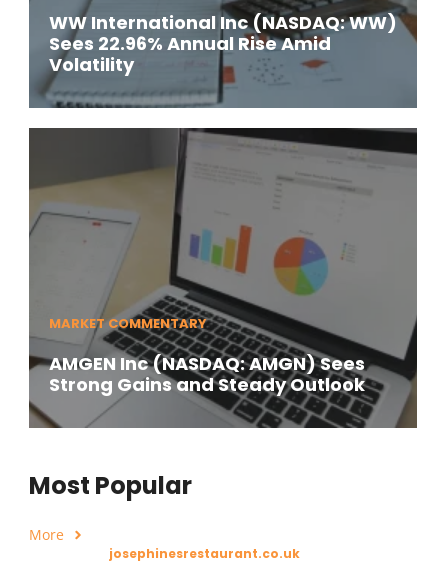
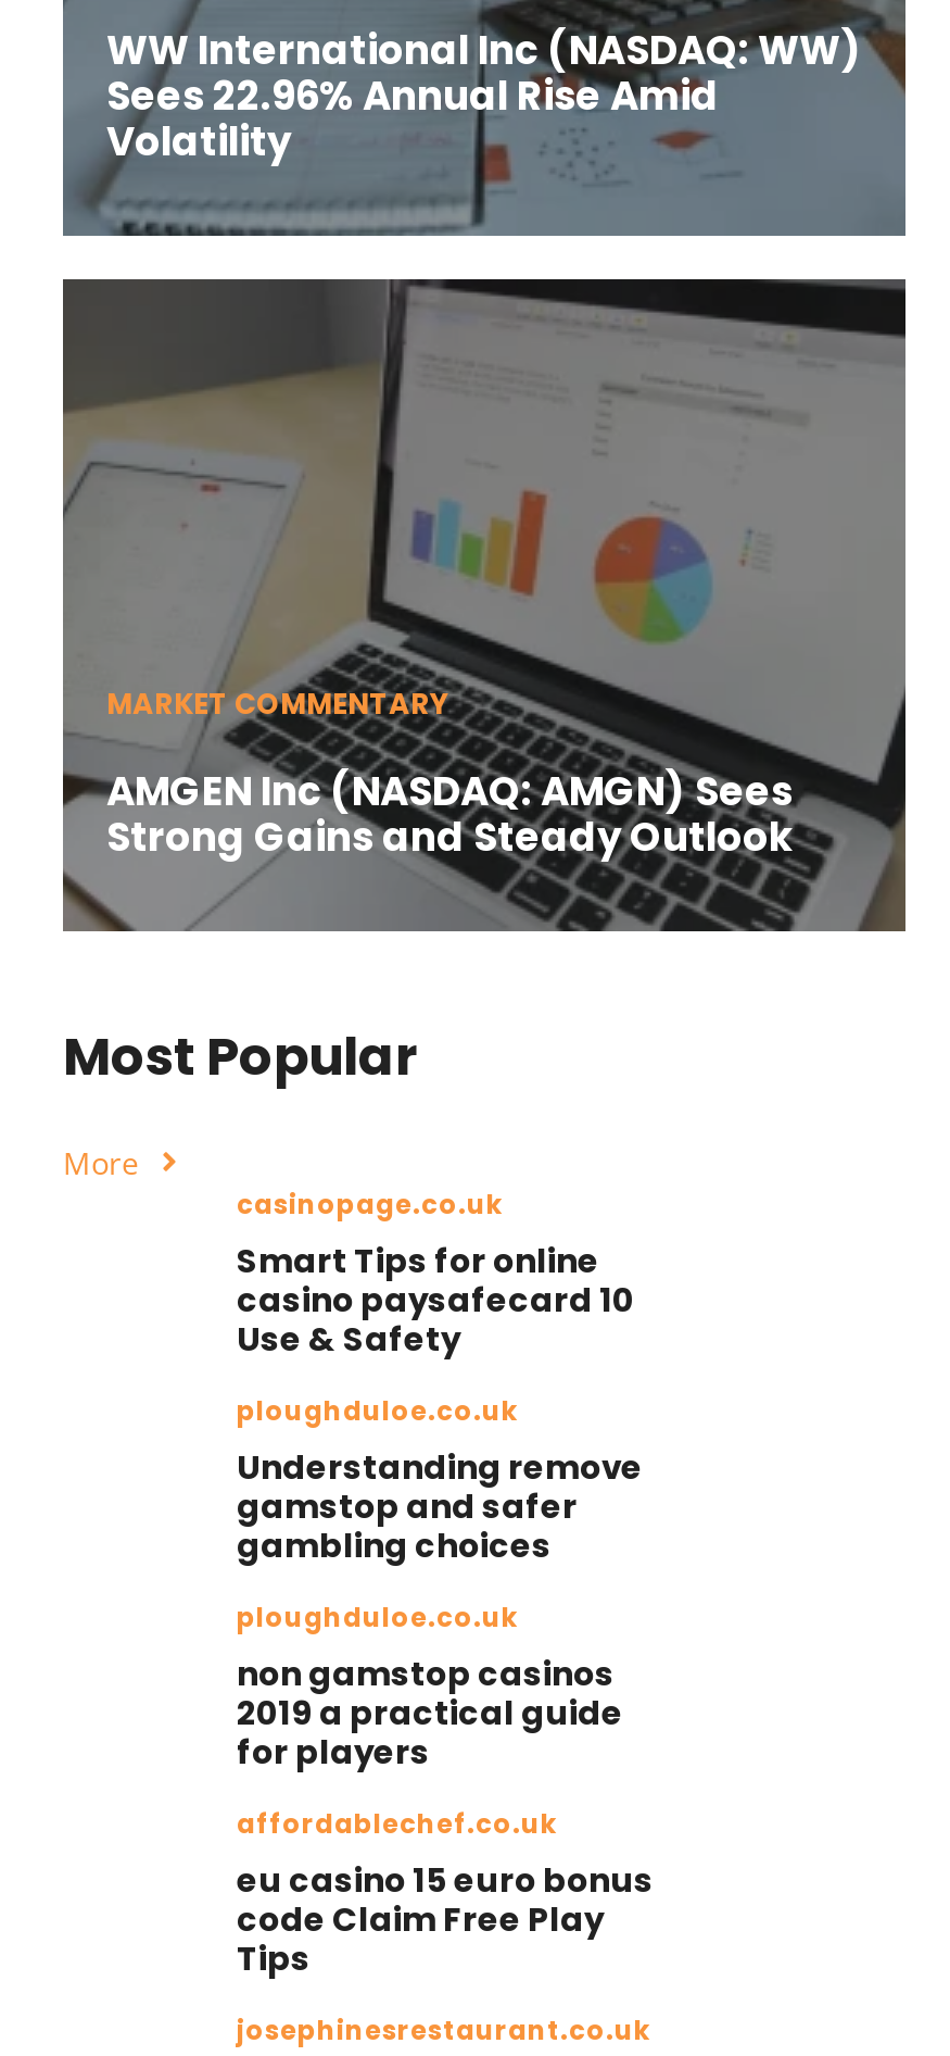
+ casinopage.co.uk
+ Smart Tips for online
+ casino paysafecard 10
+ Use & Safety
+ ploughduloe.co.uk
+ Understanding remove
+ gamstop and safer
+ gambling choices
+ ploughduloe.co.uk
+ non gamstop casinos
+ 2019 a practical guide
+ for players
+ affordablechef.co.uk
+ eu casino 15 euro bonus
+ code Claim Free Play
+ Tips
